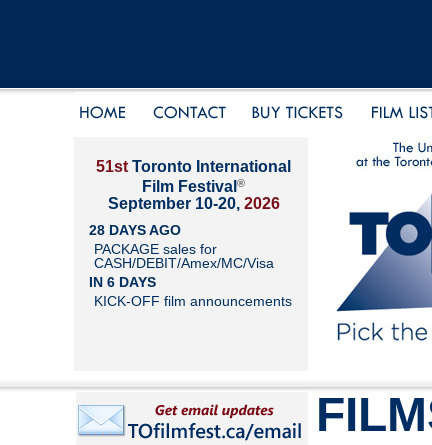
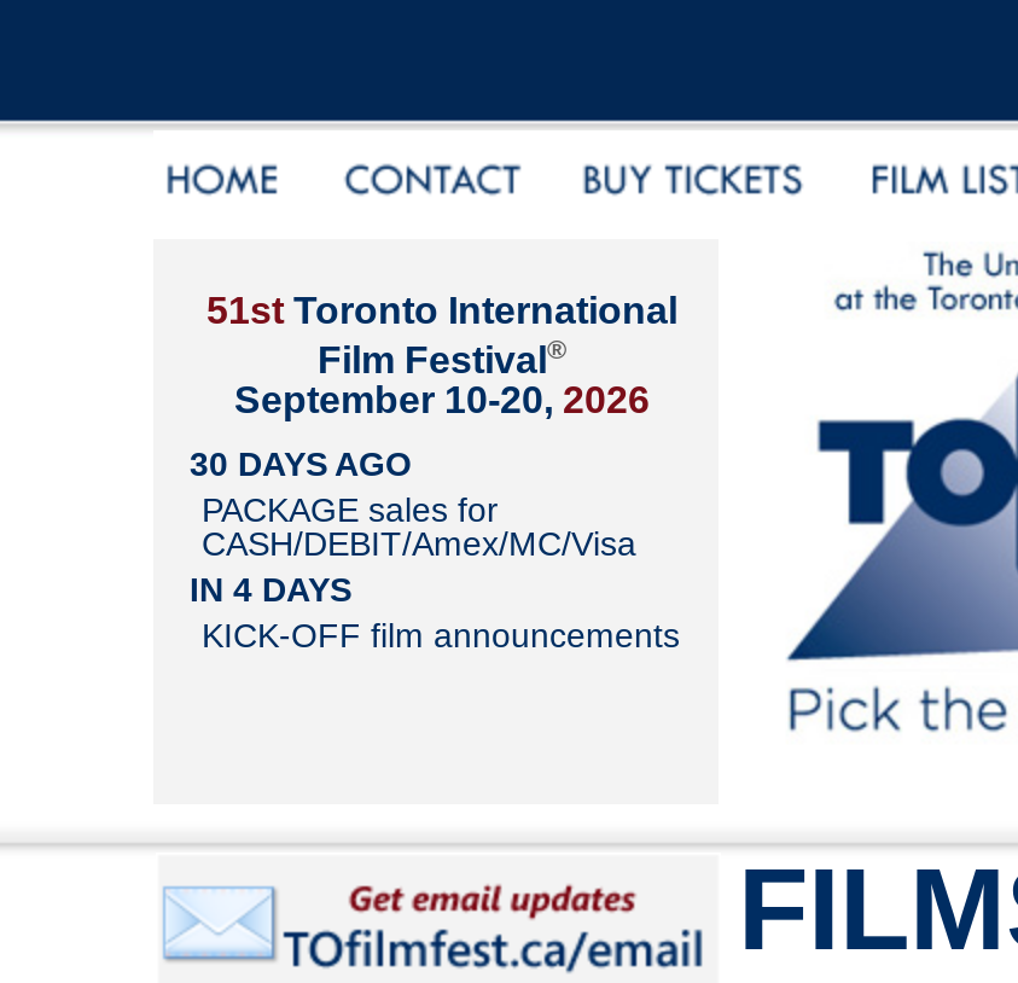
- 28 DAYS AGO
+ 30 DAYS AGO

- IN 6 DAYS
+ IN 4 DAYS
